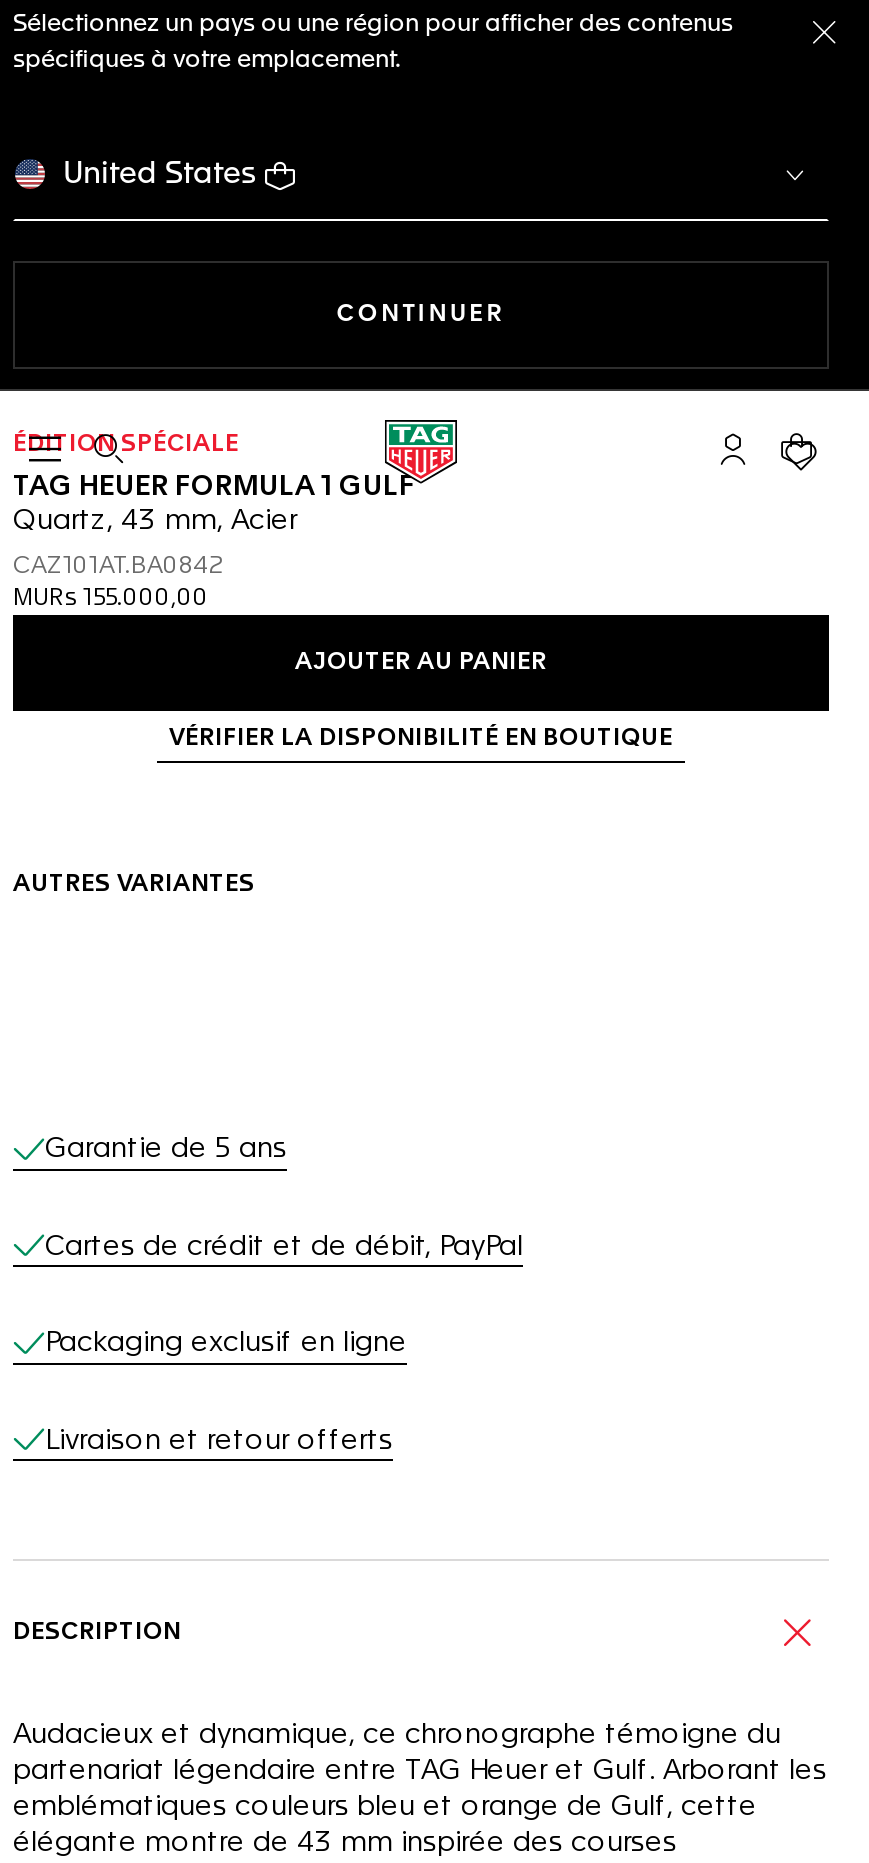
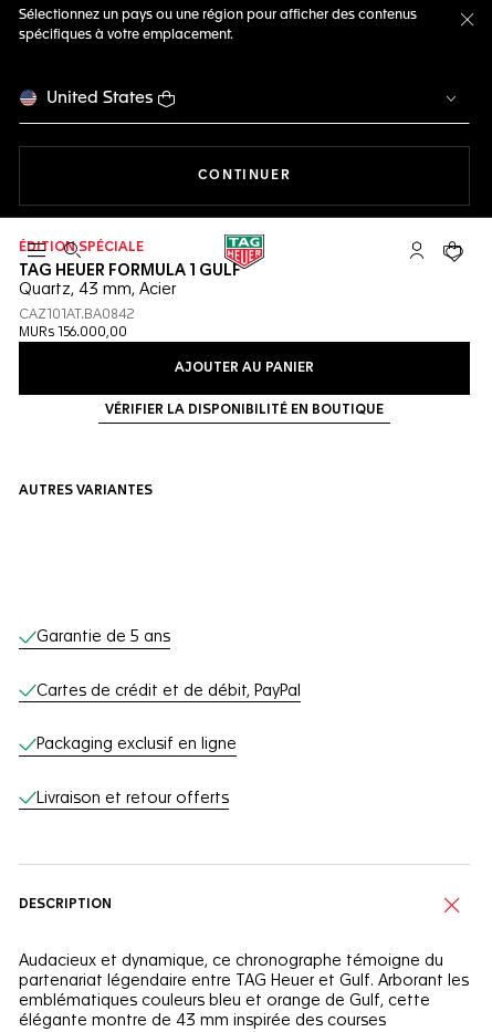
- MURs 155.000,00
+ MURs 156.000,00
